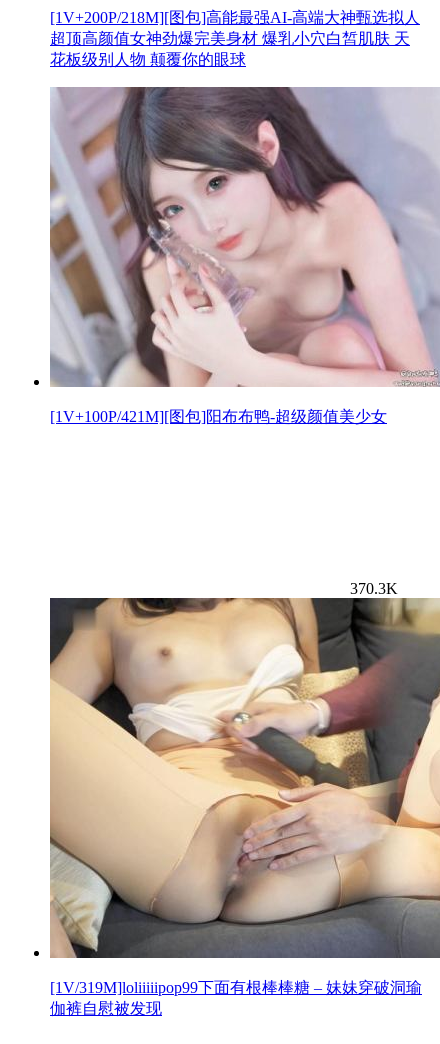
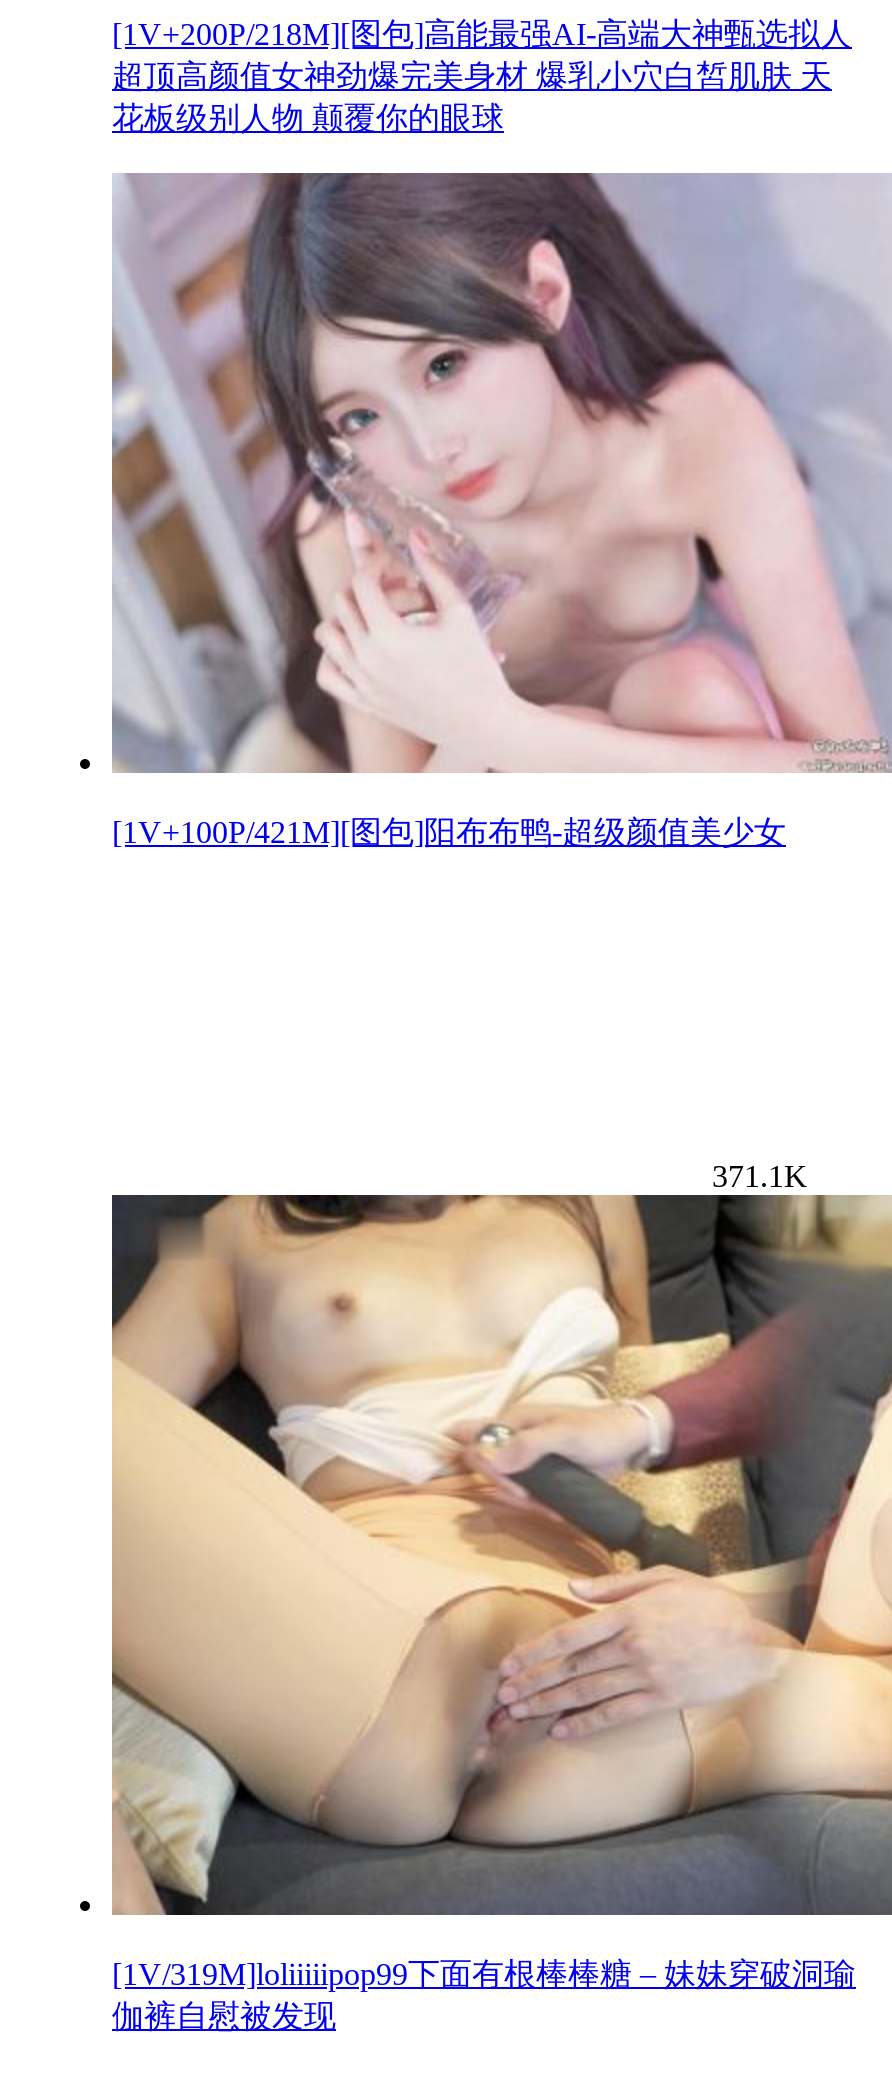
- 370.3K
+ 371.1K
